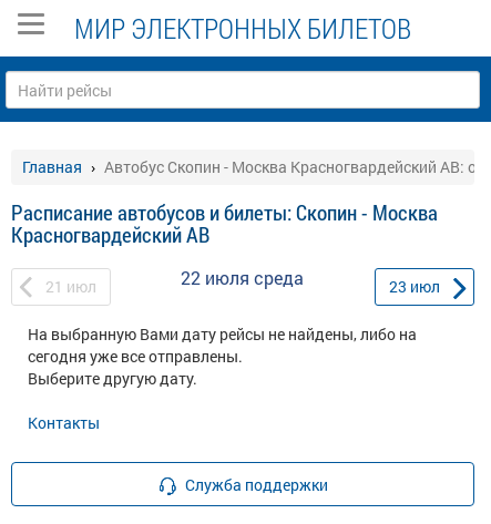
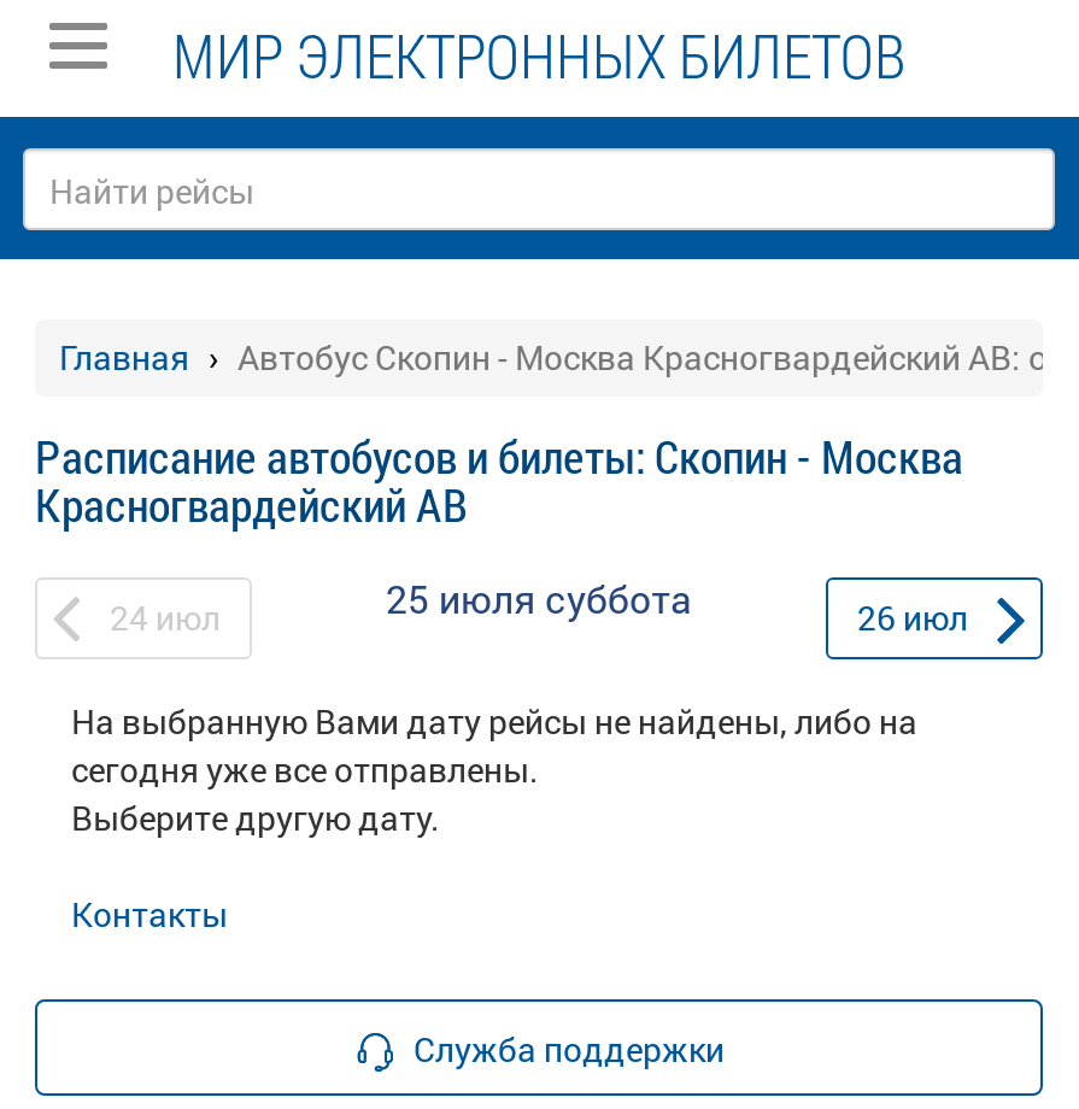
- 22 июля среда
+ 25 июля суббота

- 21 июл
+ 24 июл

- 23 июл
+ 26 июл
